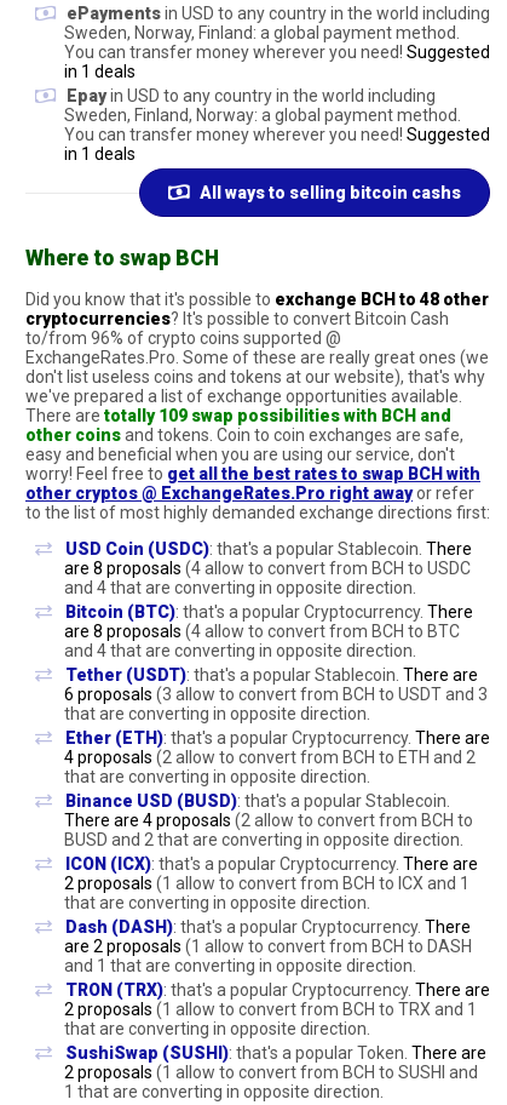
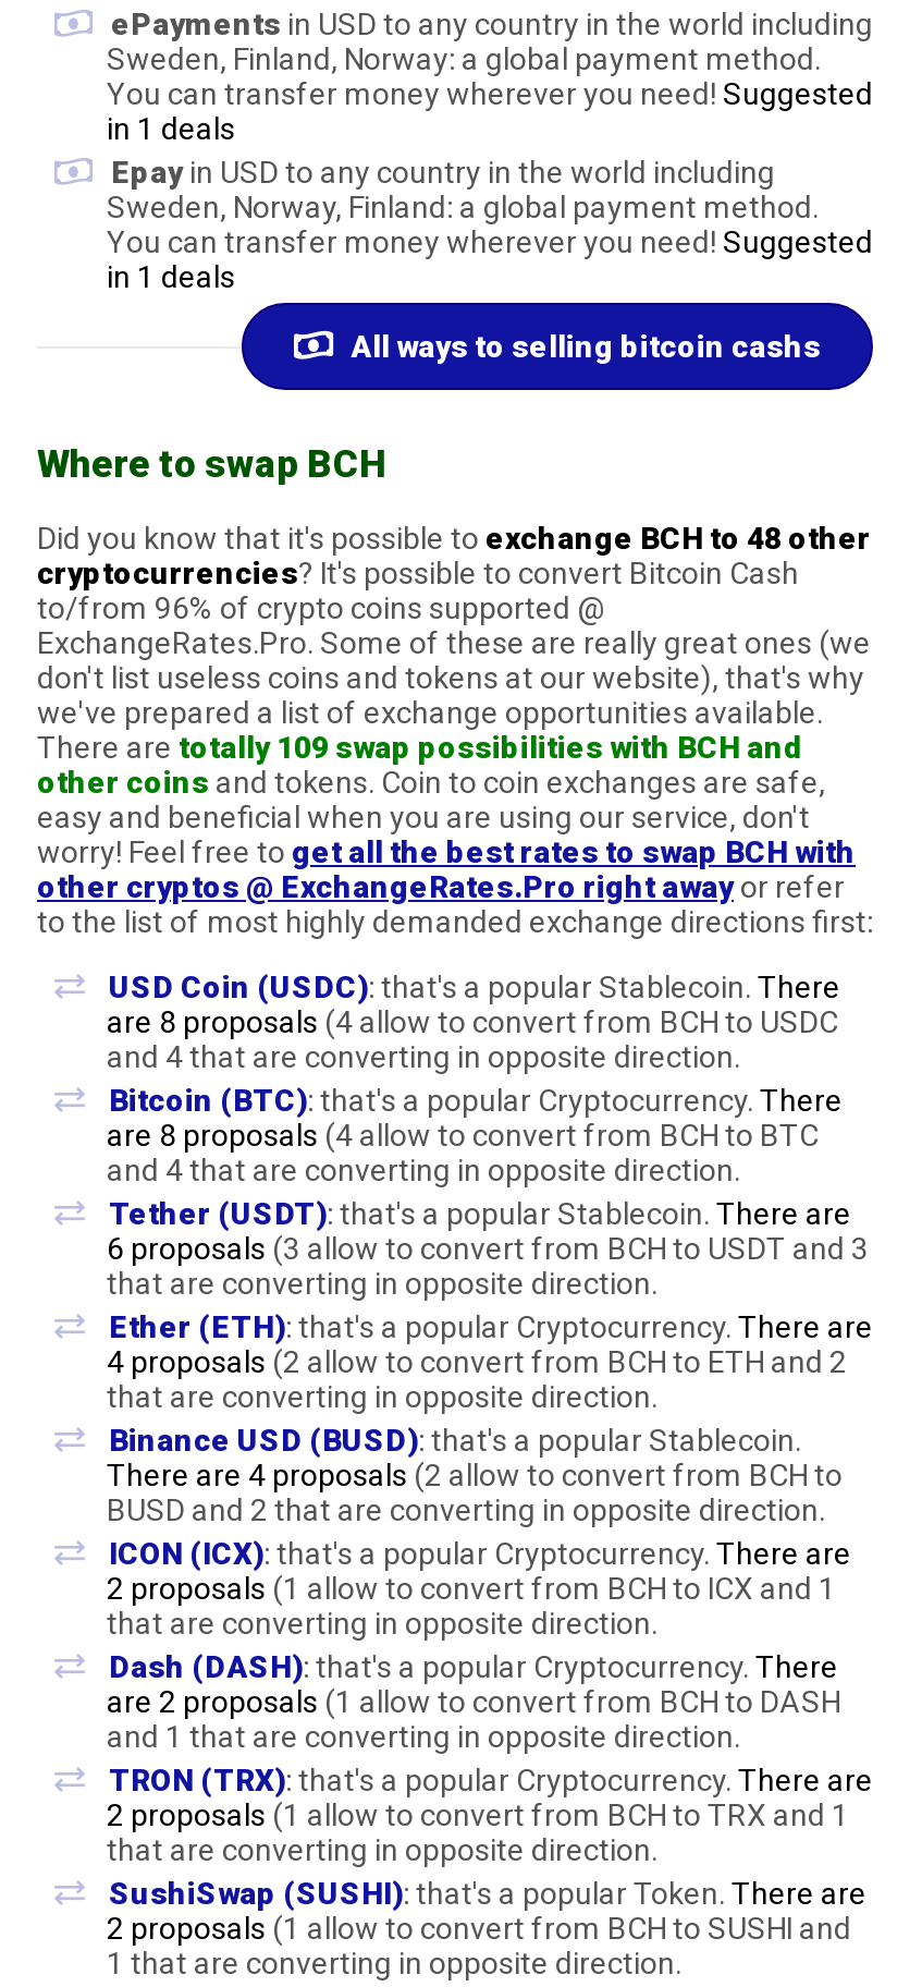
moved down: Sweden, Norway, Finland: a global payment method.

moved up: Sweden, Finland, Norway: a global payment method.
